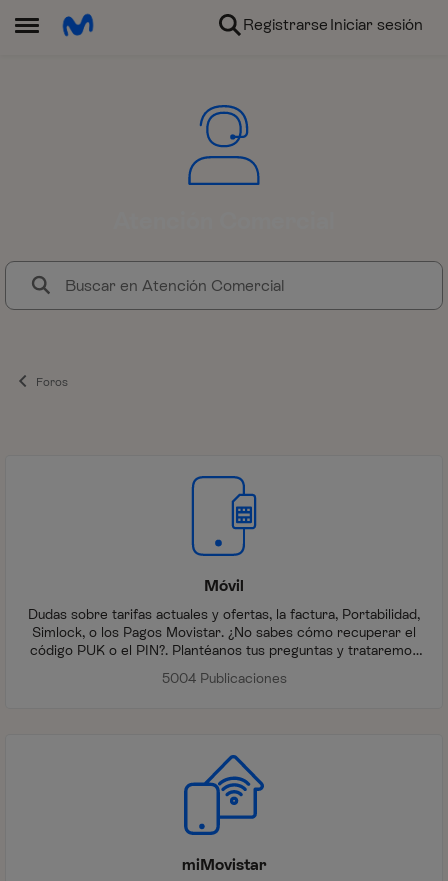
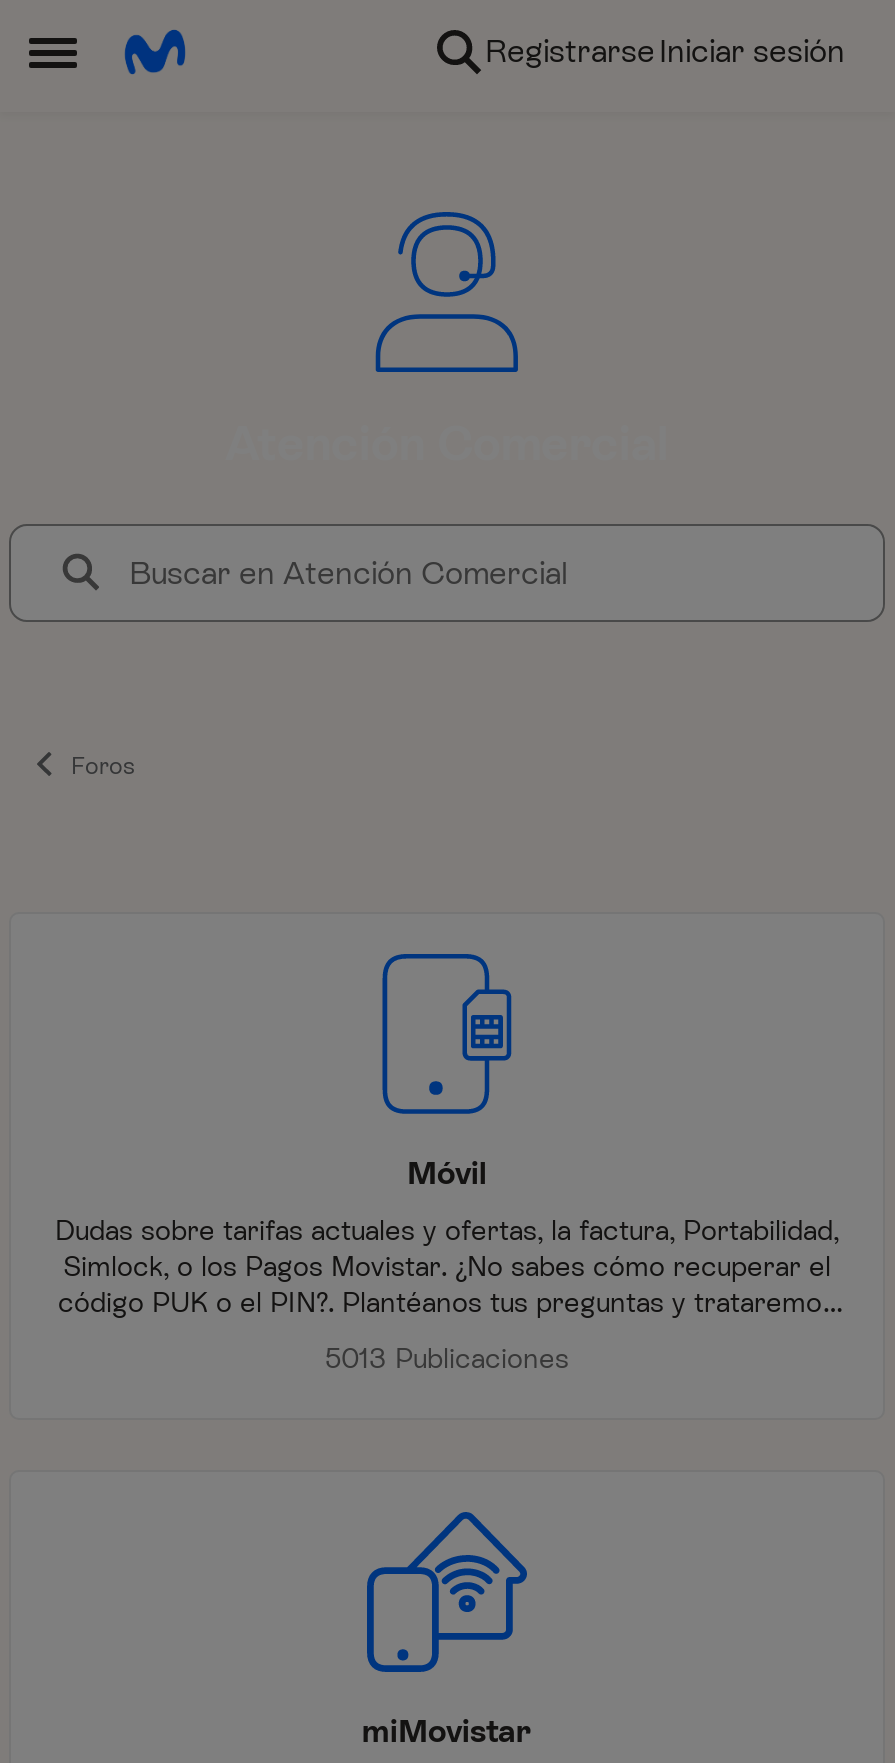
- 5004 Publicaciones
+ 5013 Publicaciones
